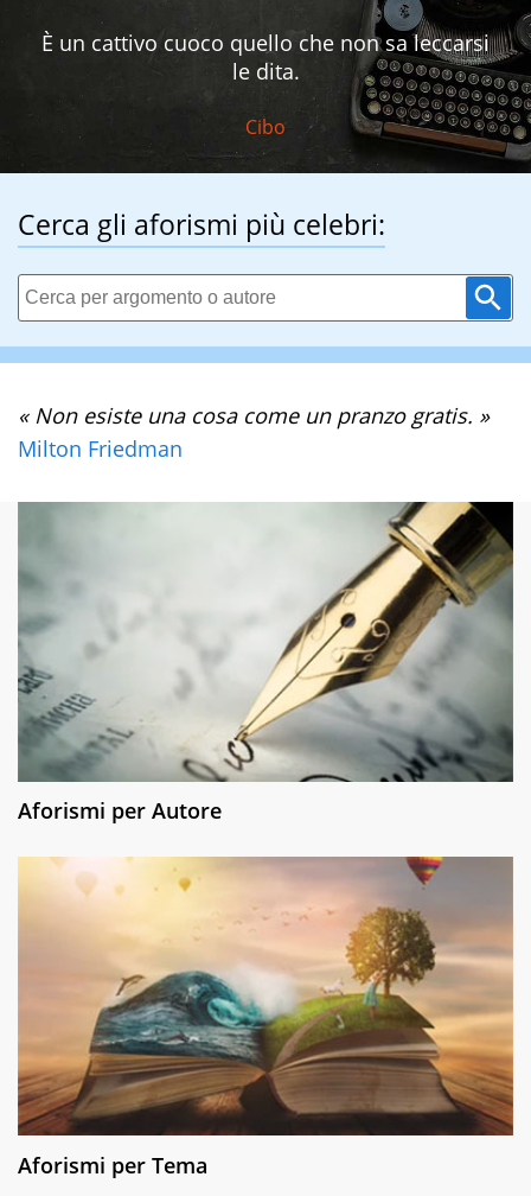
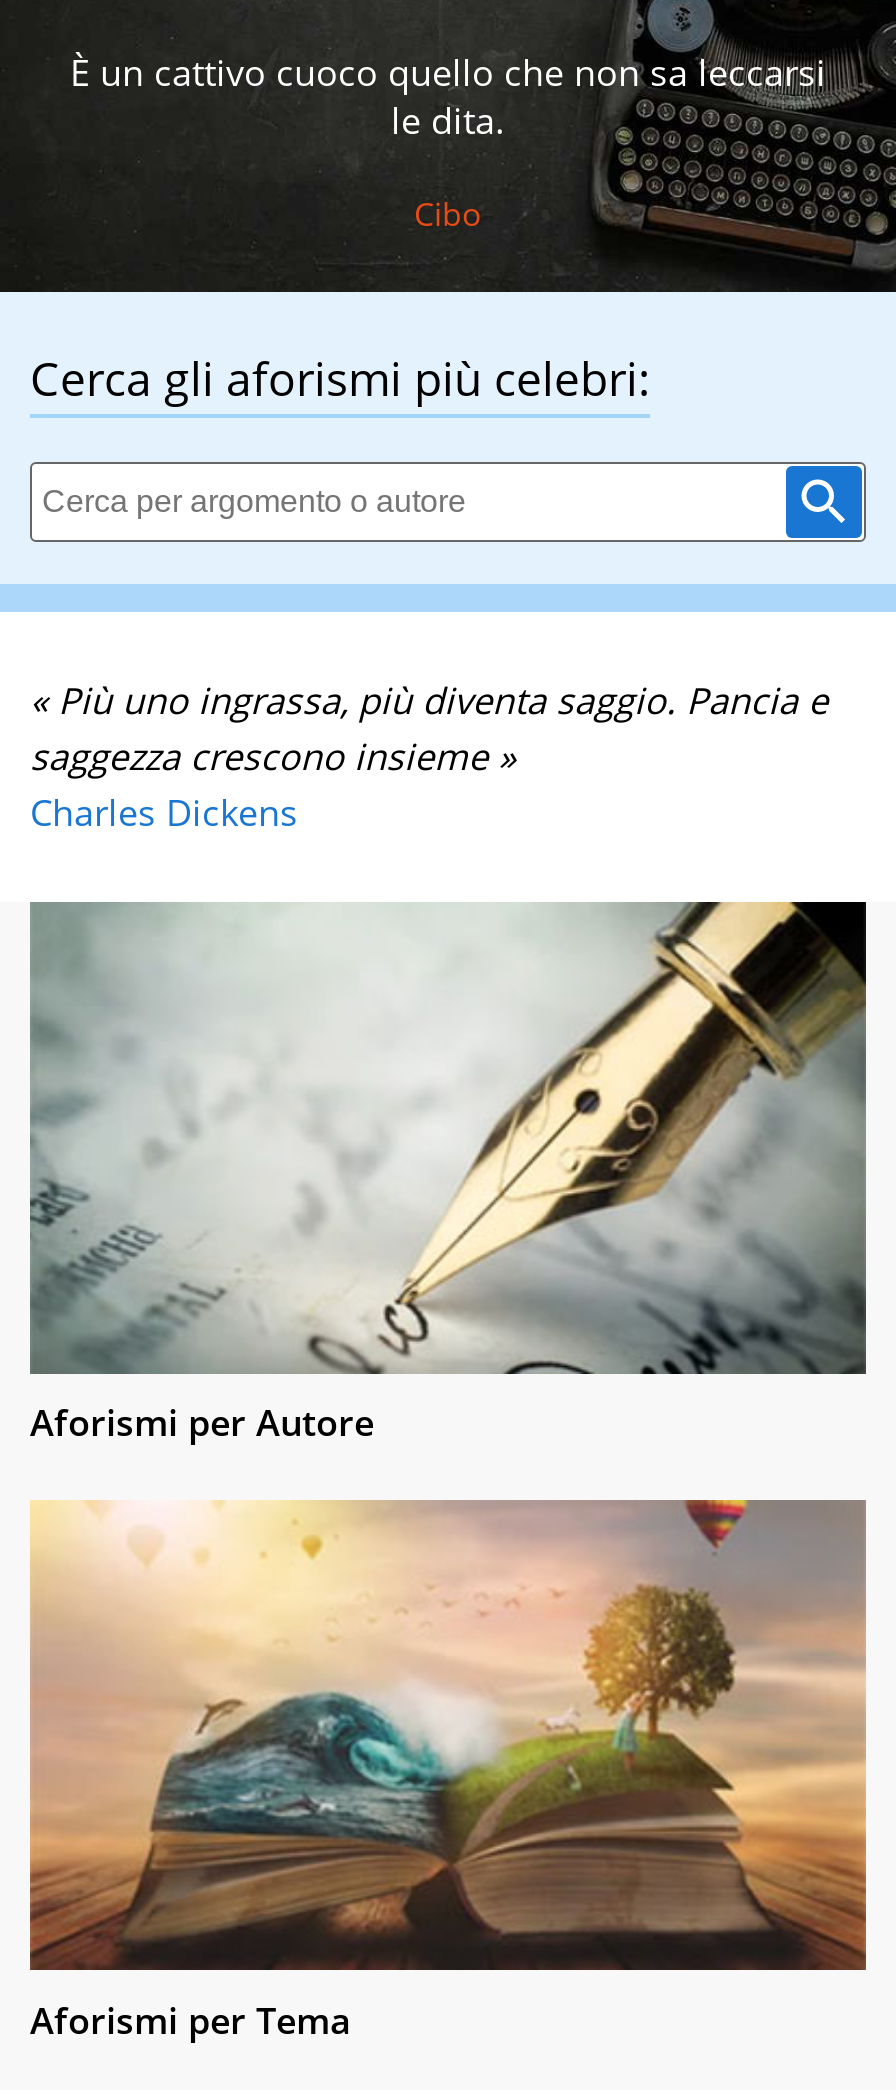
- « Non esiste una cosa come un pranzo gratis. »
- Milton Friedman
+ « Più uno ingrassa, più diventa saggio. Pancia e
+ saggezza crescono insieme »
+ Charles Dickens
